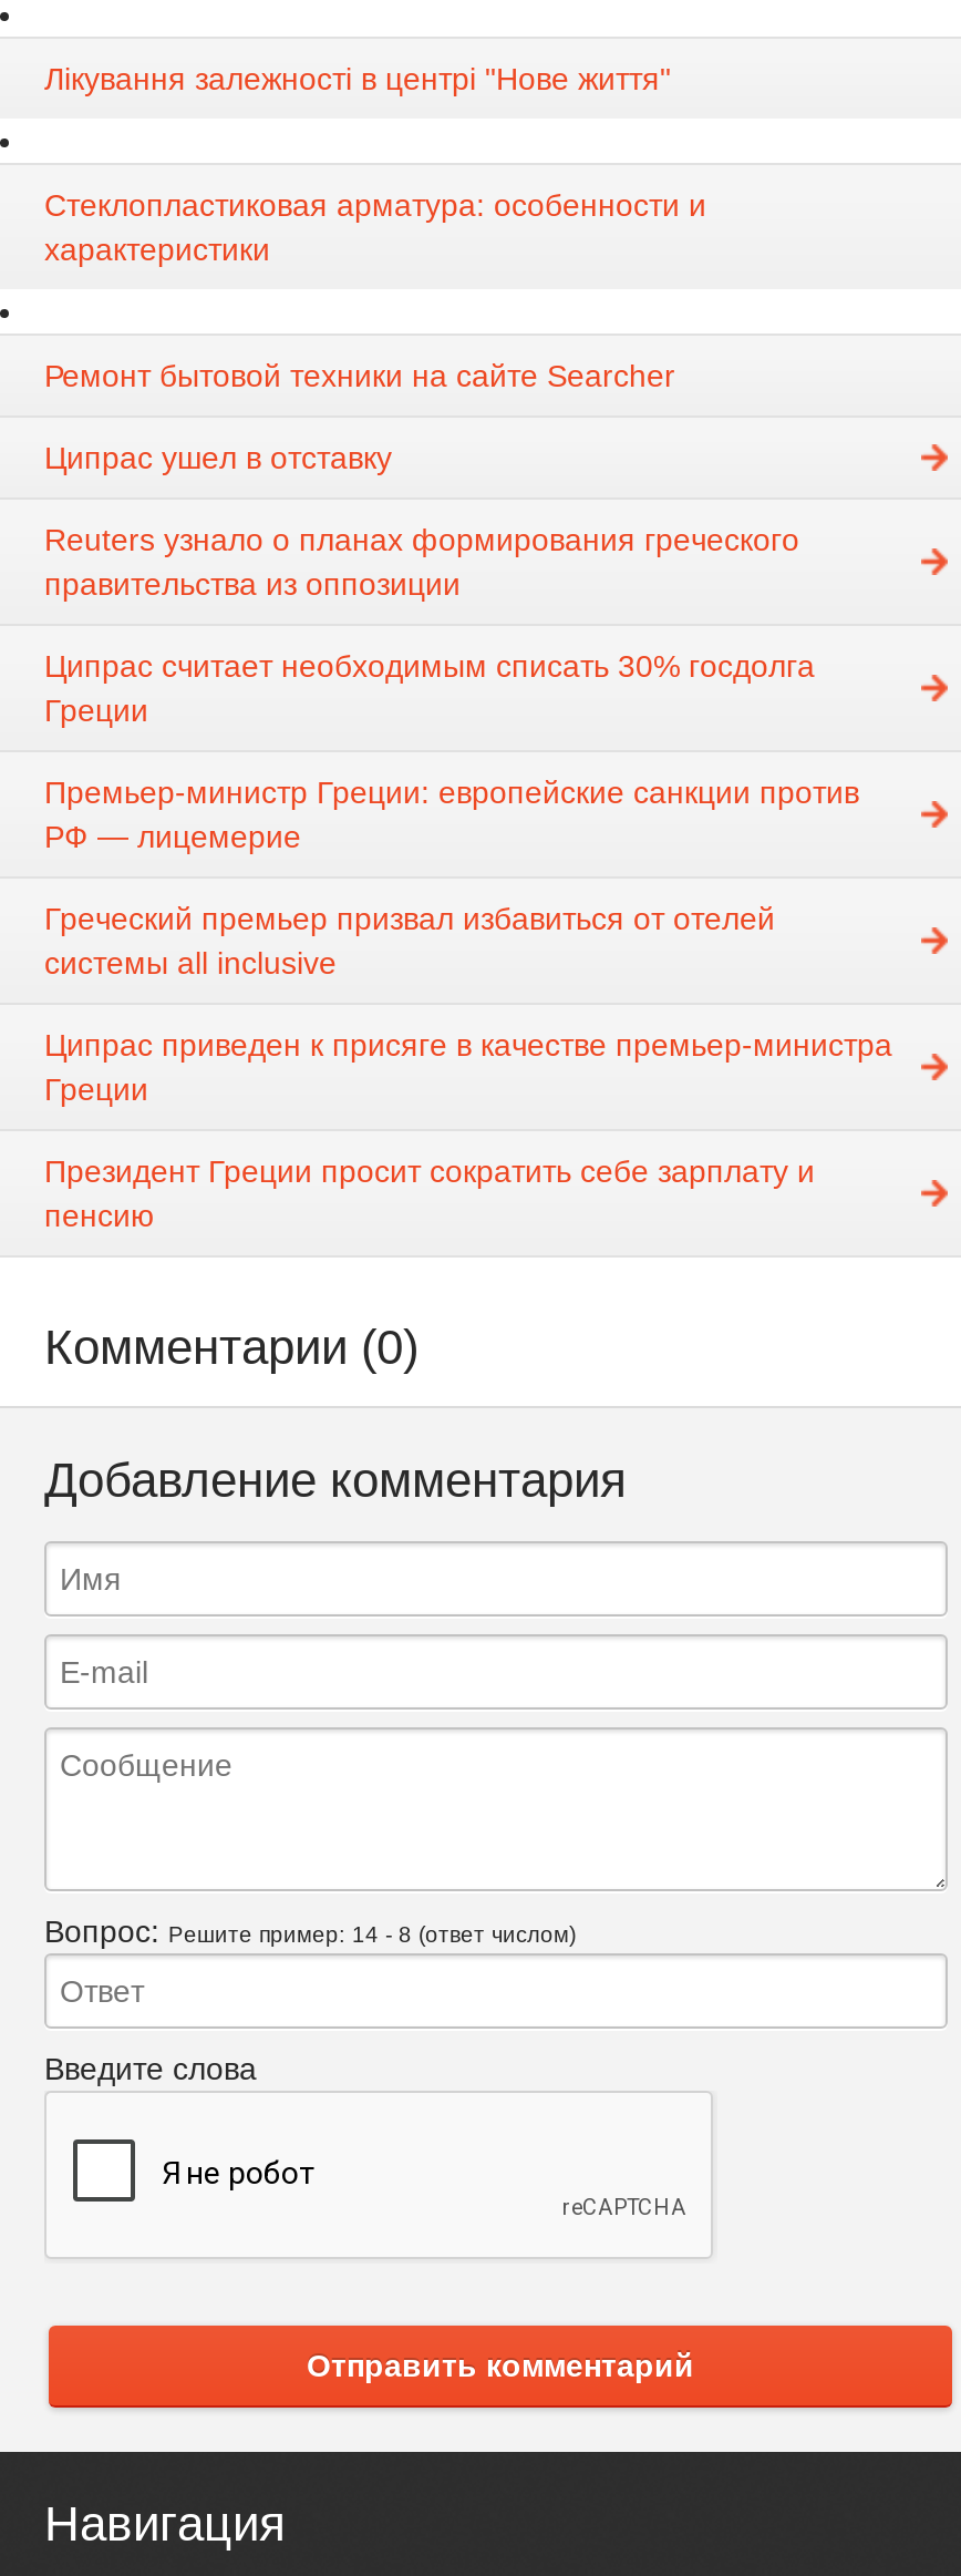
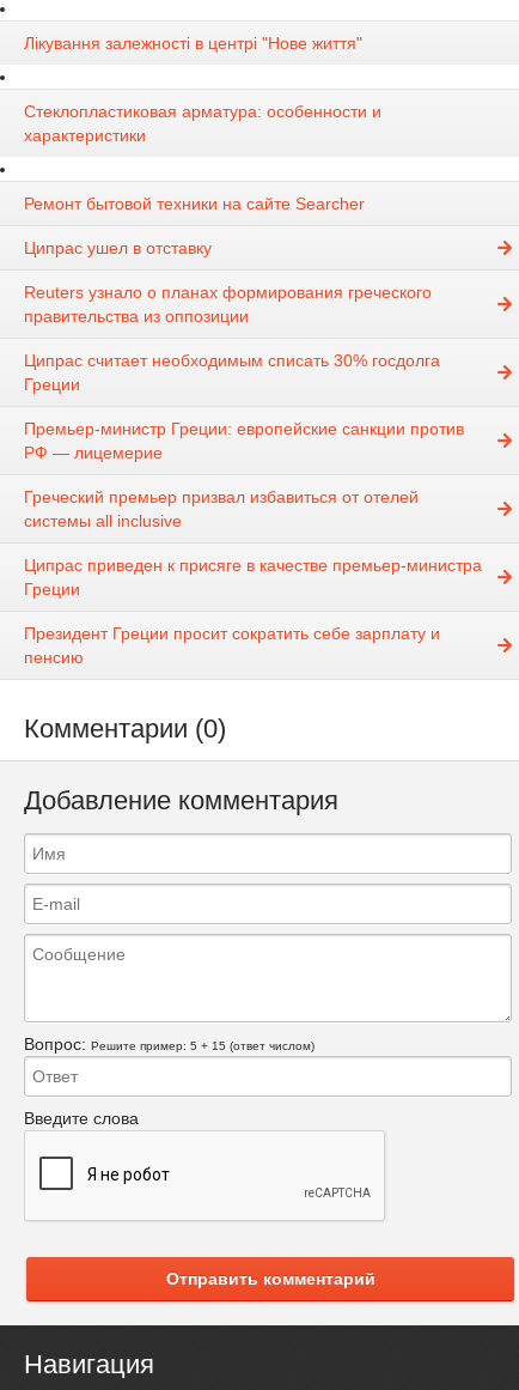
- Вопрос: Решите пример: 14 - 8 (ответ числом)
+ Вопрос: Решите пример: 5 + 15 (ответ числом)
